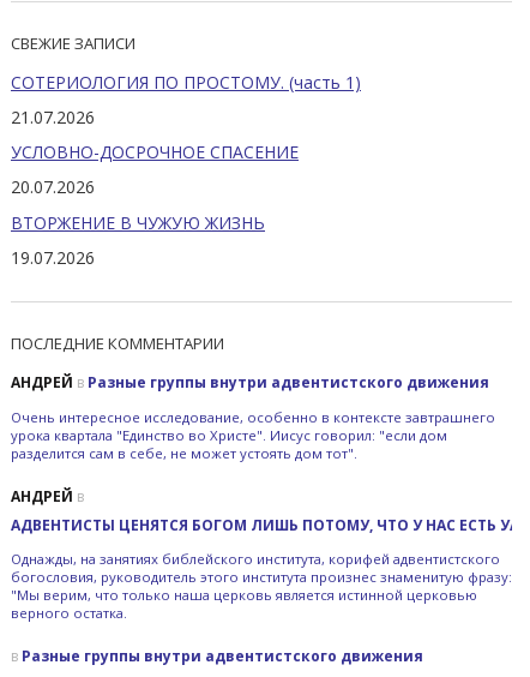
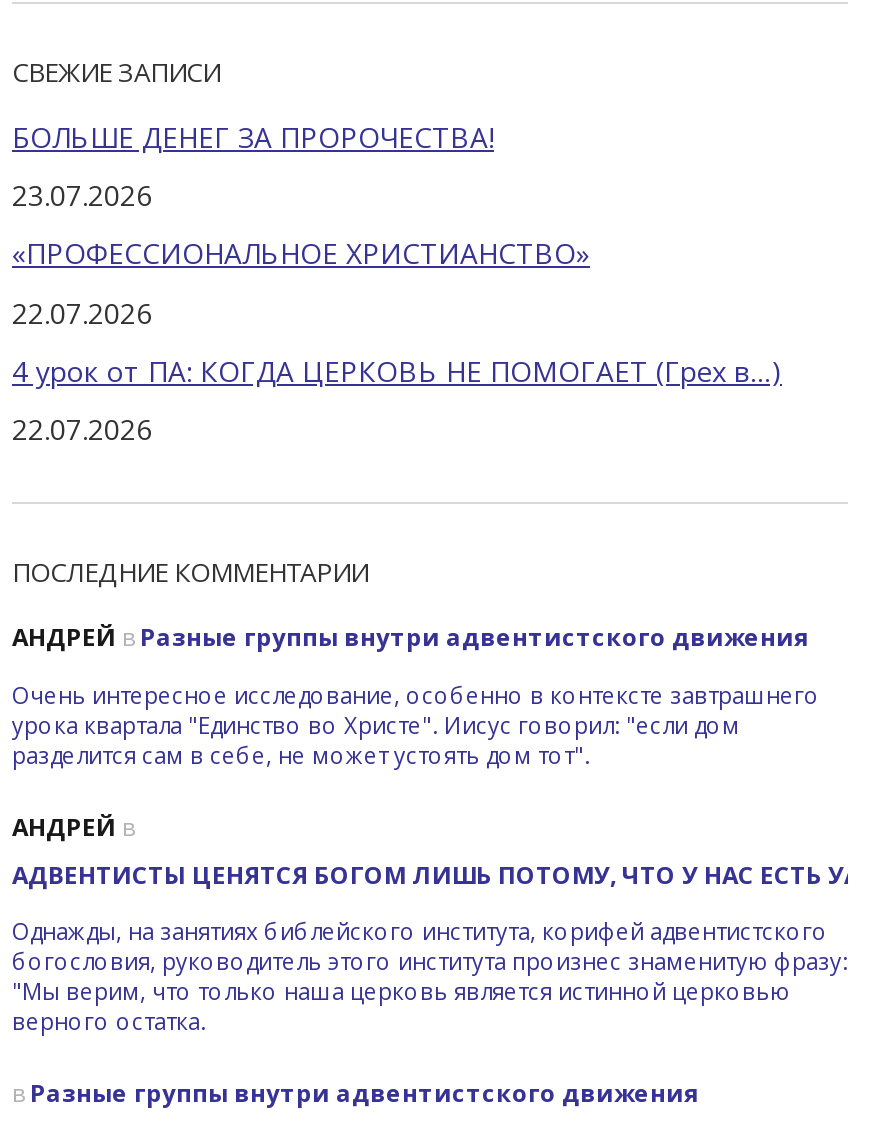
- СОТЕРИОЛОГИЯ ПО ПРОСТОМУ. (часть 1)
+ БОЛЬШЕ ДЕНЕГ ЗА ПРОРОЧЕСТВА!

- 21.07.2026
+ 23.07.2026

- УСЛОВНО-ДОСРОЧНОЕ СПАСЕНИЕ
+ «ПРОФЕССИОНАЛЬНОЕ ХРИСТИАНСТВО»

- 20.07.2026
+ 22.07.2026

- ВТОРЖЕНИЕ В ЧУЖУЮ ЖИЗНЬ
+ 4 урок от ПА: КОГДА ЦЕРКОВЬ НЕ ПОМОГАЕТ (Грех в…)

- 19.07.2026
+ 22.07.2026
